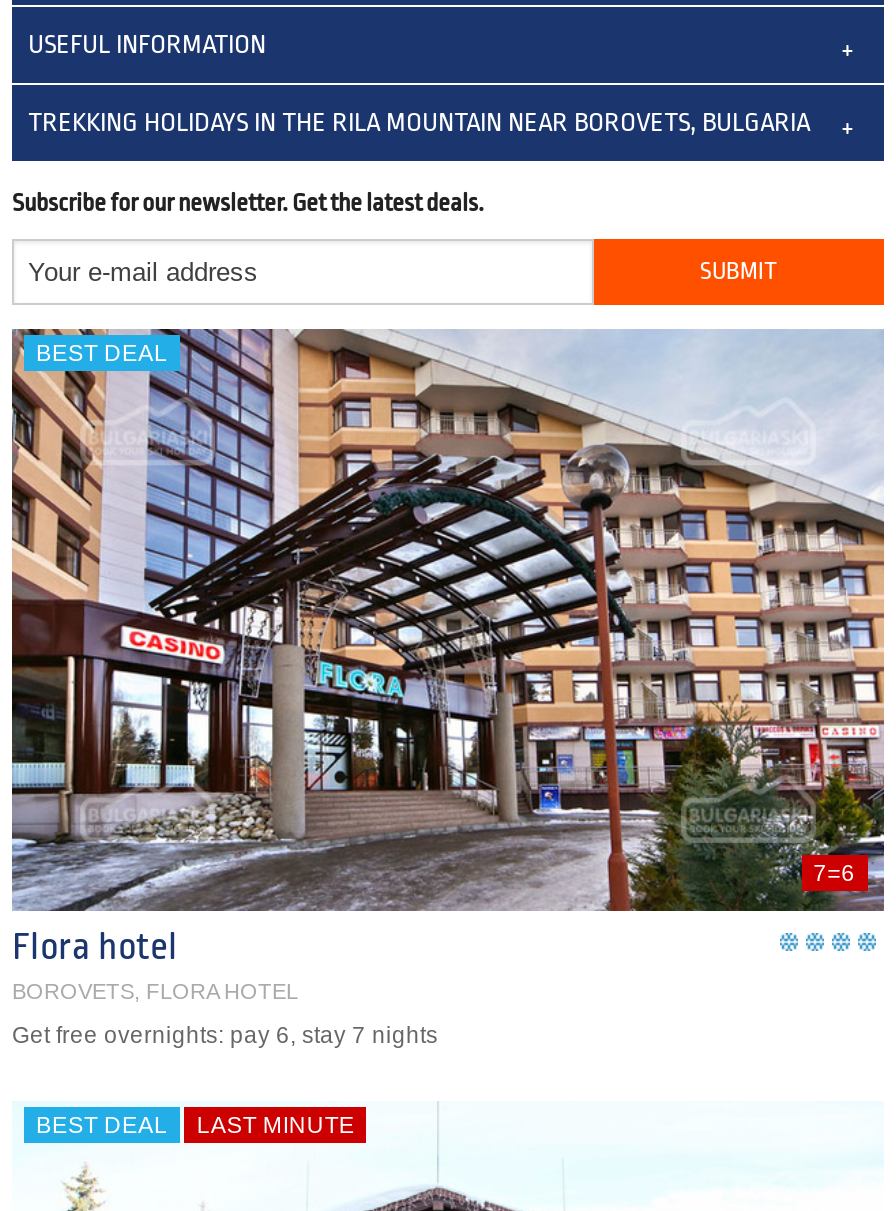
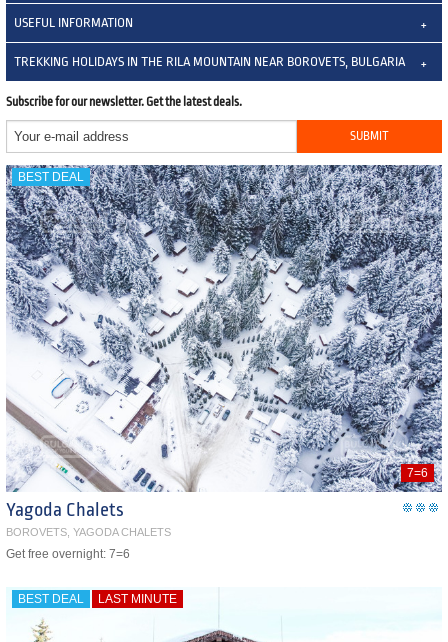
- [image]
- Flora hotel
- BOROVETS, FLORA HOTEL
+ [image]
+ Yagoda Chalets
+ BOROVETS, YAGODA CHALETS

- Get free overnights: pay 6, stay 7 nights
+ Get free overnight: 7=6
